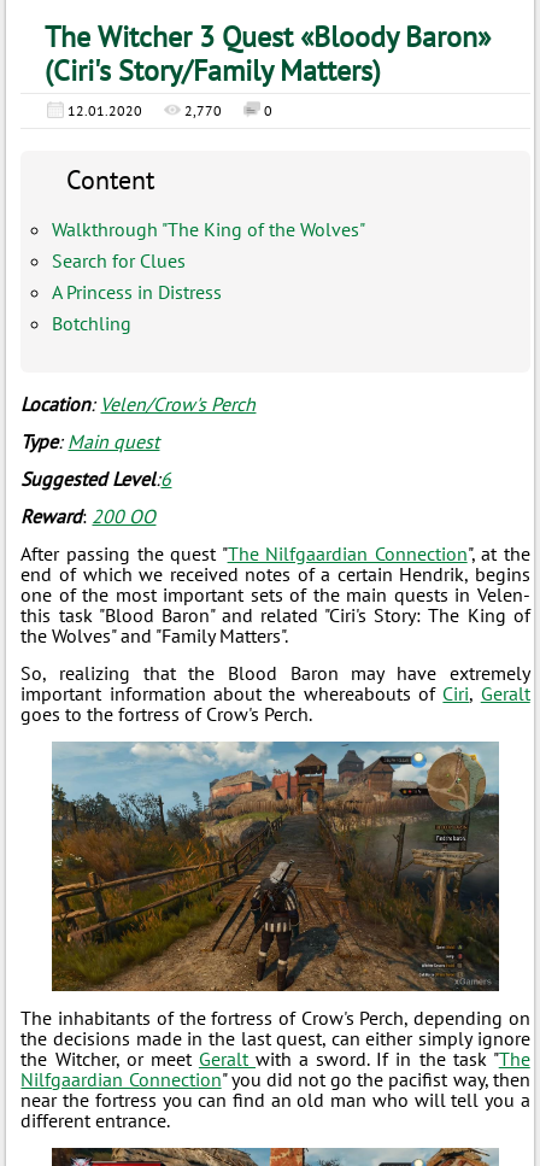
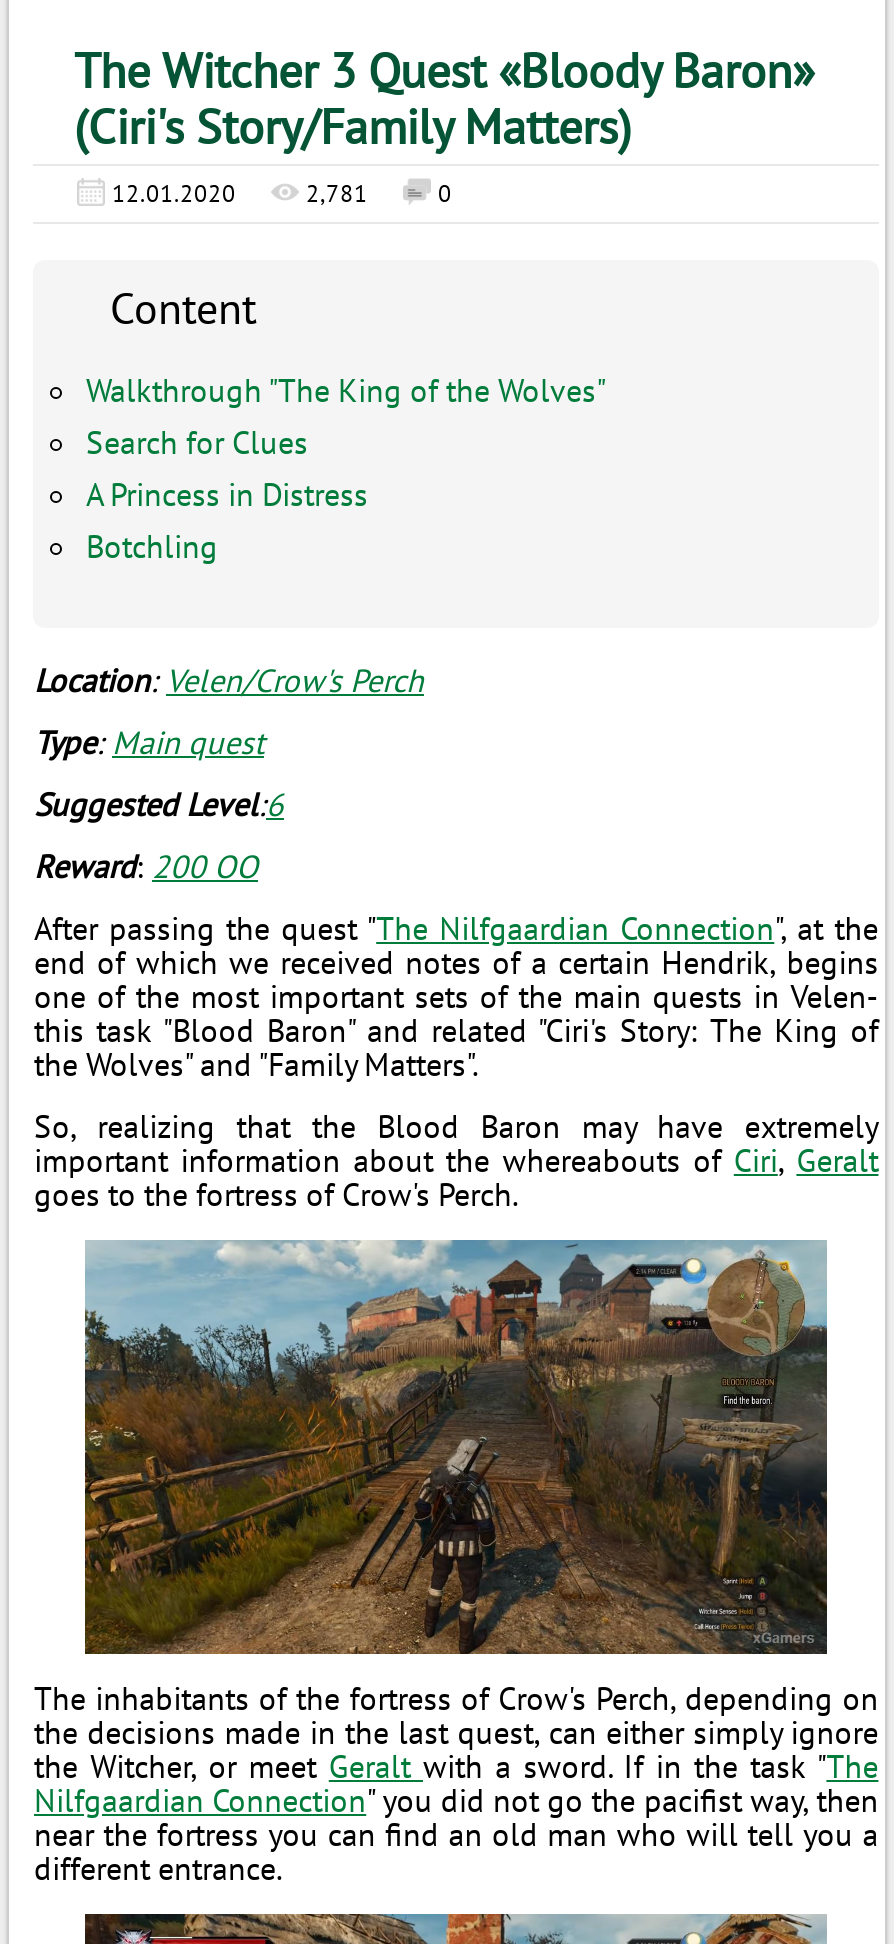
- 2,770
+ 2,781
